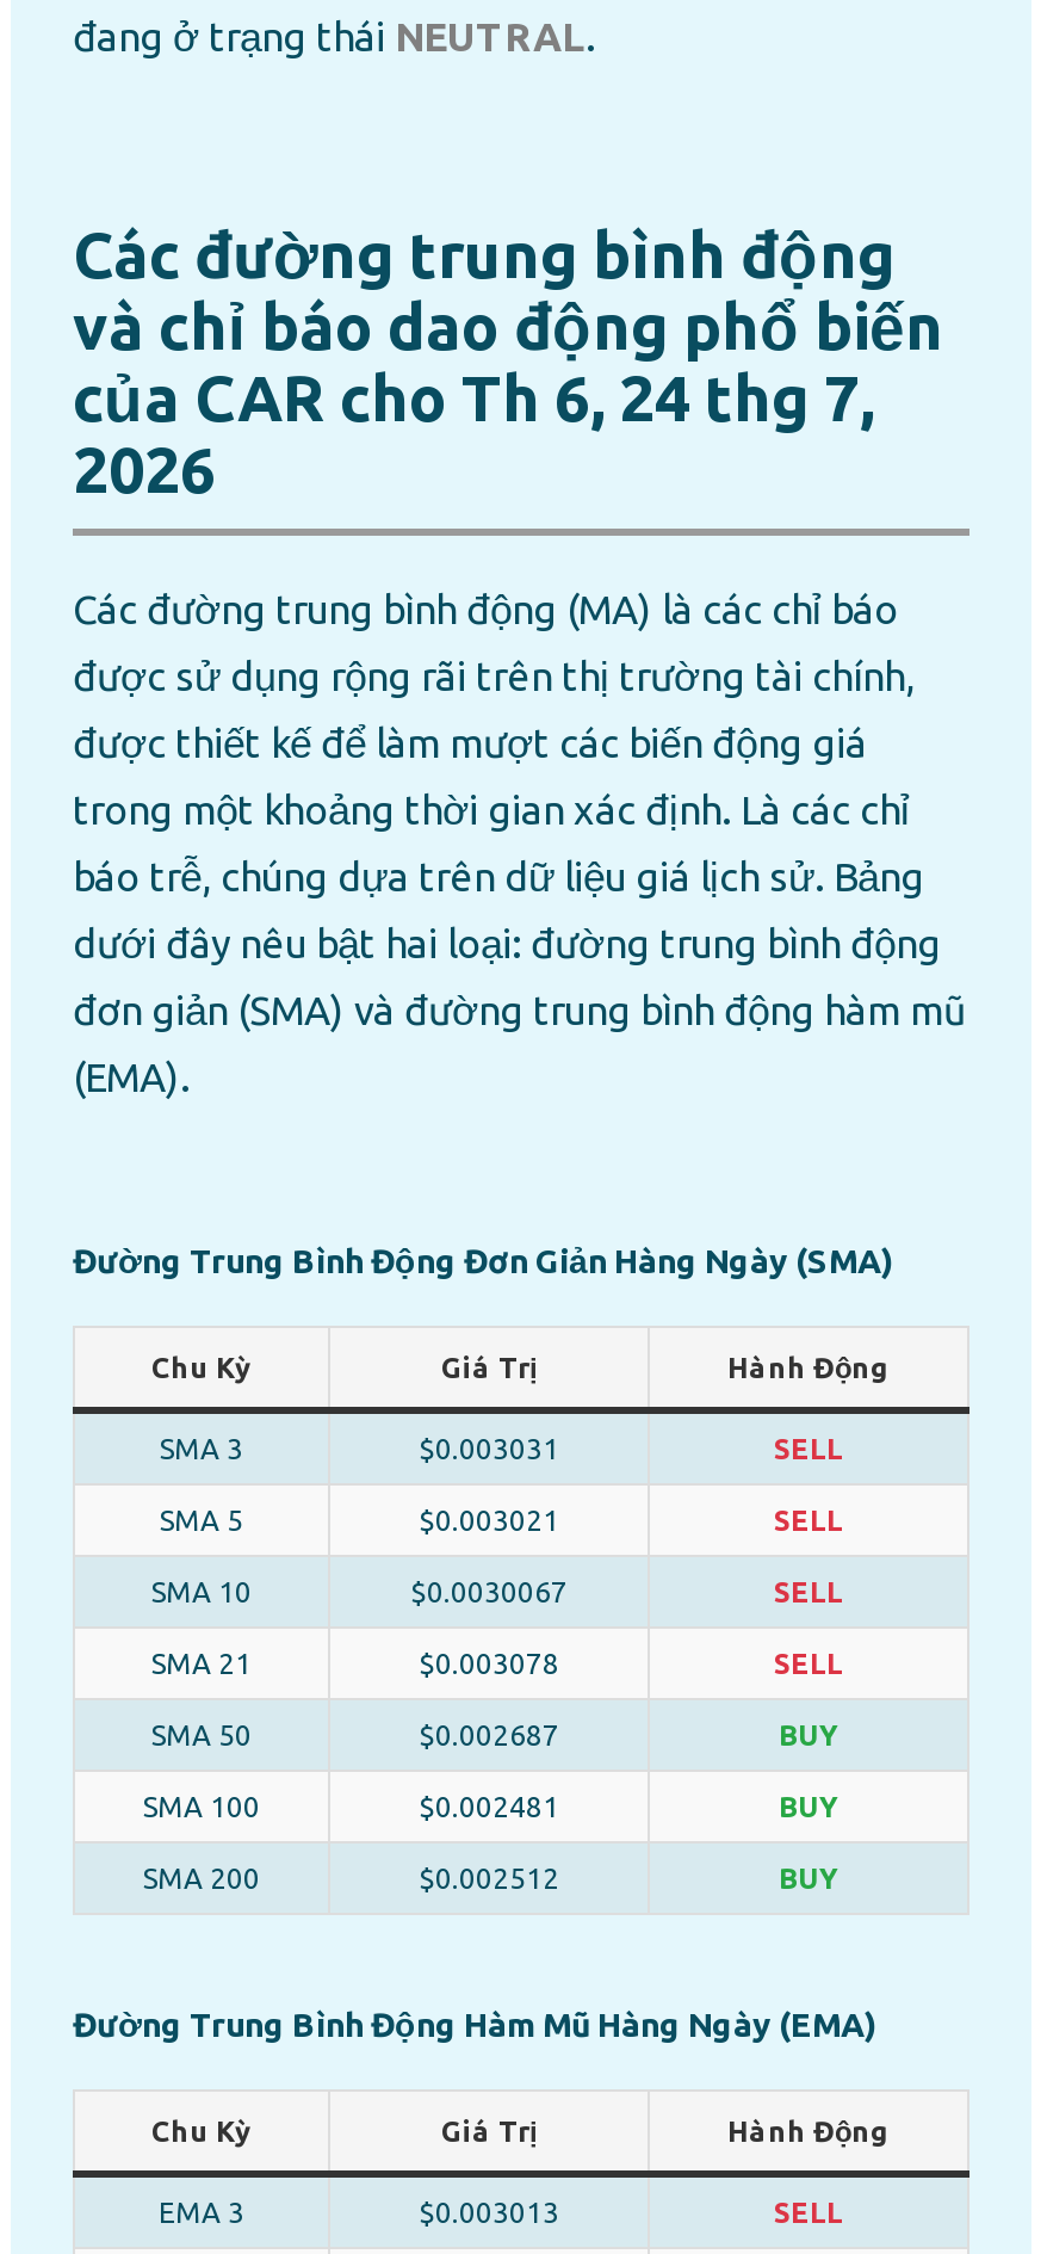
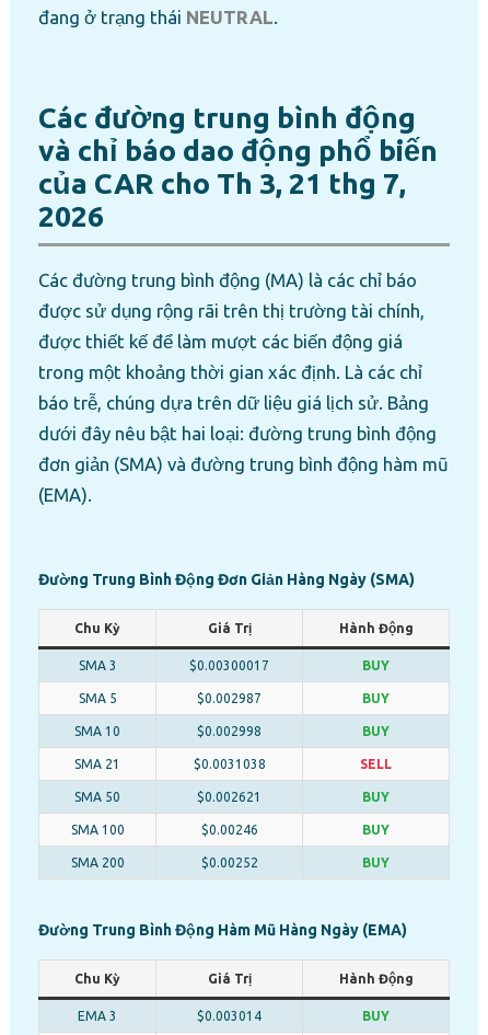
- của CAR cho Th 6, 24 thg 7,
+ của CAR cho Th 3, 21 thg 7,

- $0.003031
- SELL
+ $0.00300017
+ BUY

- $0.003021
- SELL
+ $0.002987
+ BUY

- $0.0030067
- SELL
+ $0.002998
+ BUY

- $0.003078
+ $0.0031038

- $0.002687
+ $0.002621

- $0.002481
+ $0.00246

- $0.002512
+ $0.00252

- $0.003013
- SELL
+ $0.003014
+ BUY
